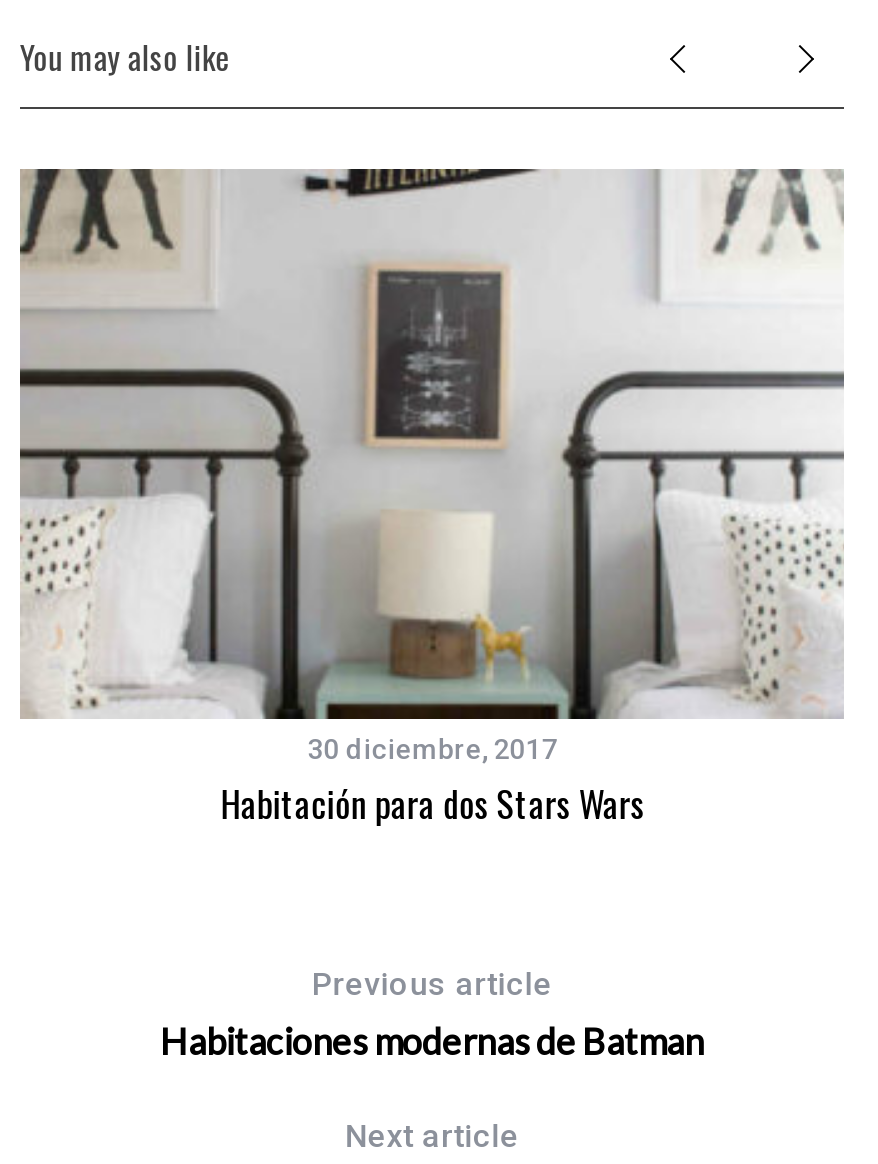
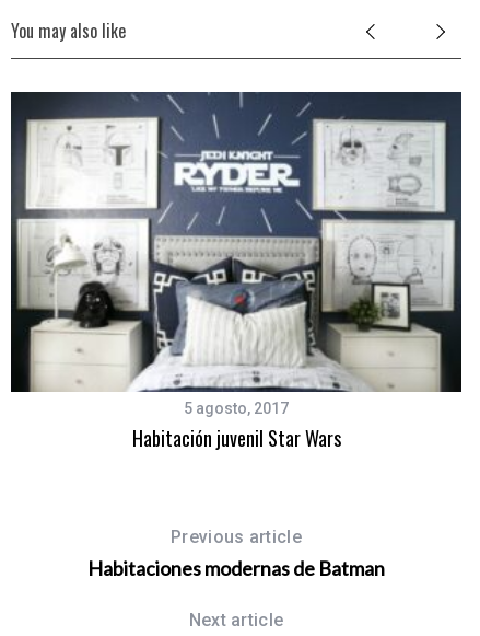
- [image]
- 30 diciembre, 2017
- Habitación para dos Stars Wars
+ [image]
+ 5 agosto, 2017
+ Habitación juvenil Star Wars
